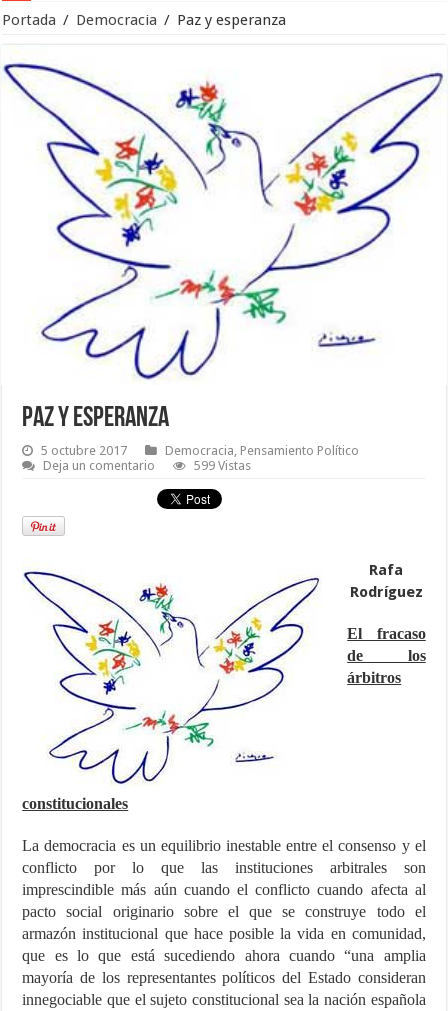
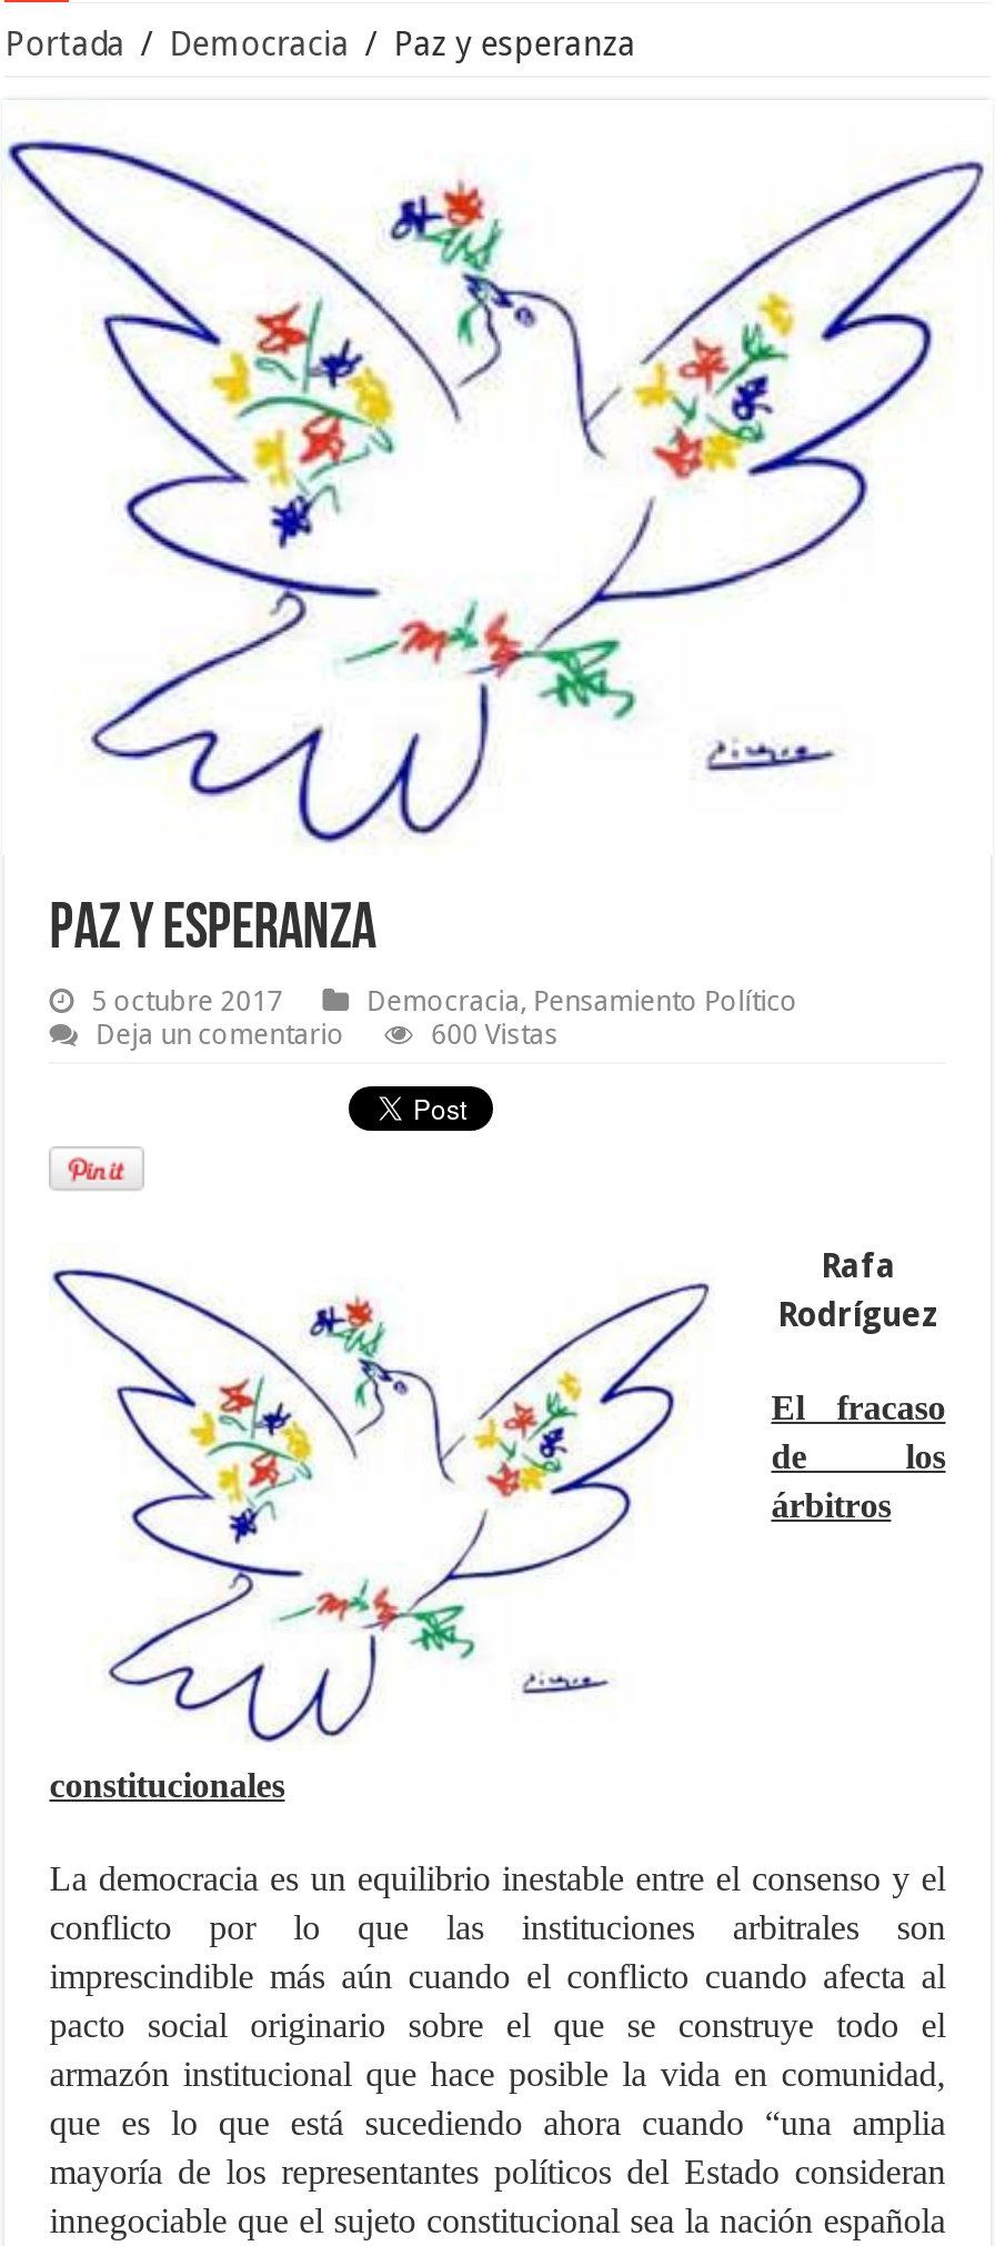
- 599 Vistas
+ 600 Vistas
